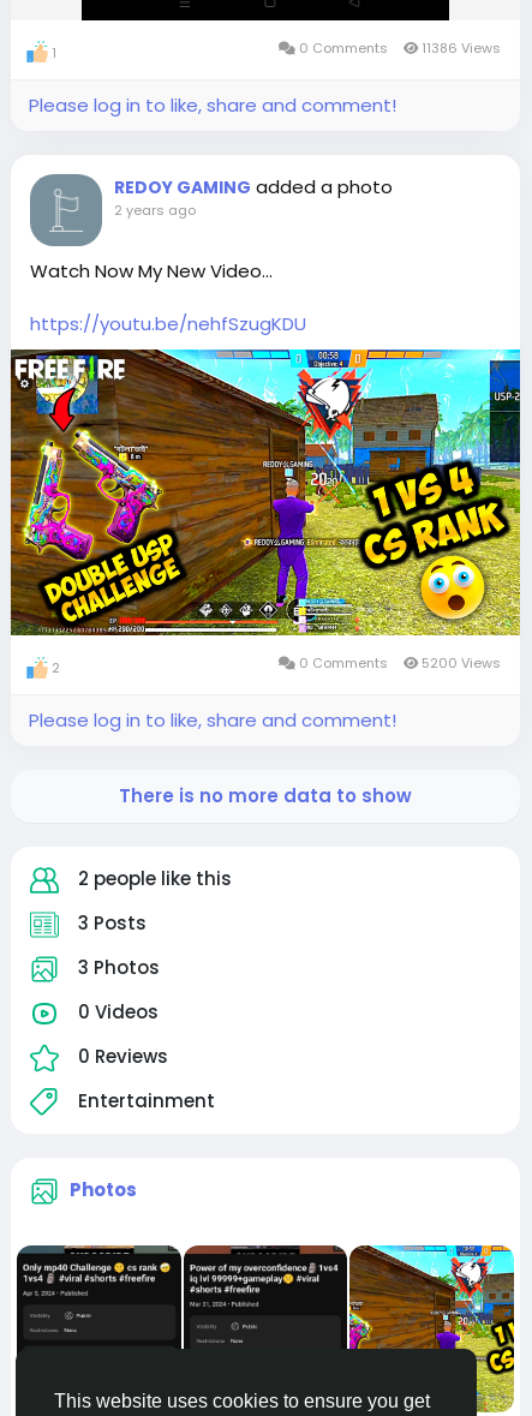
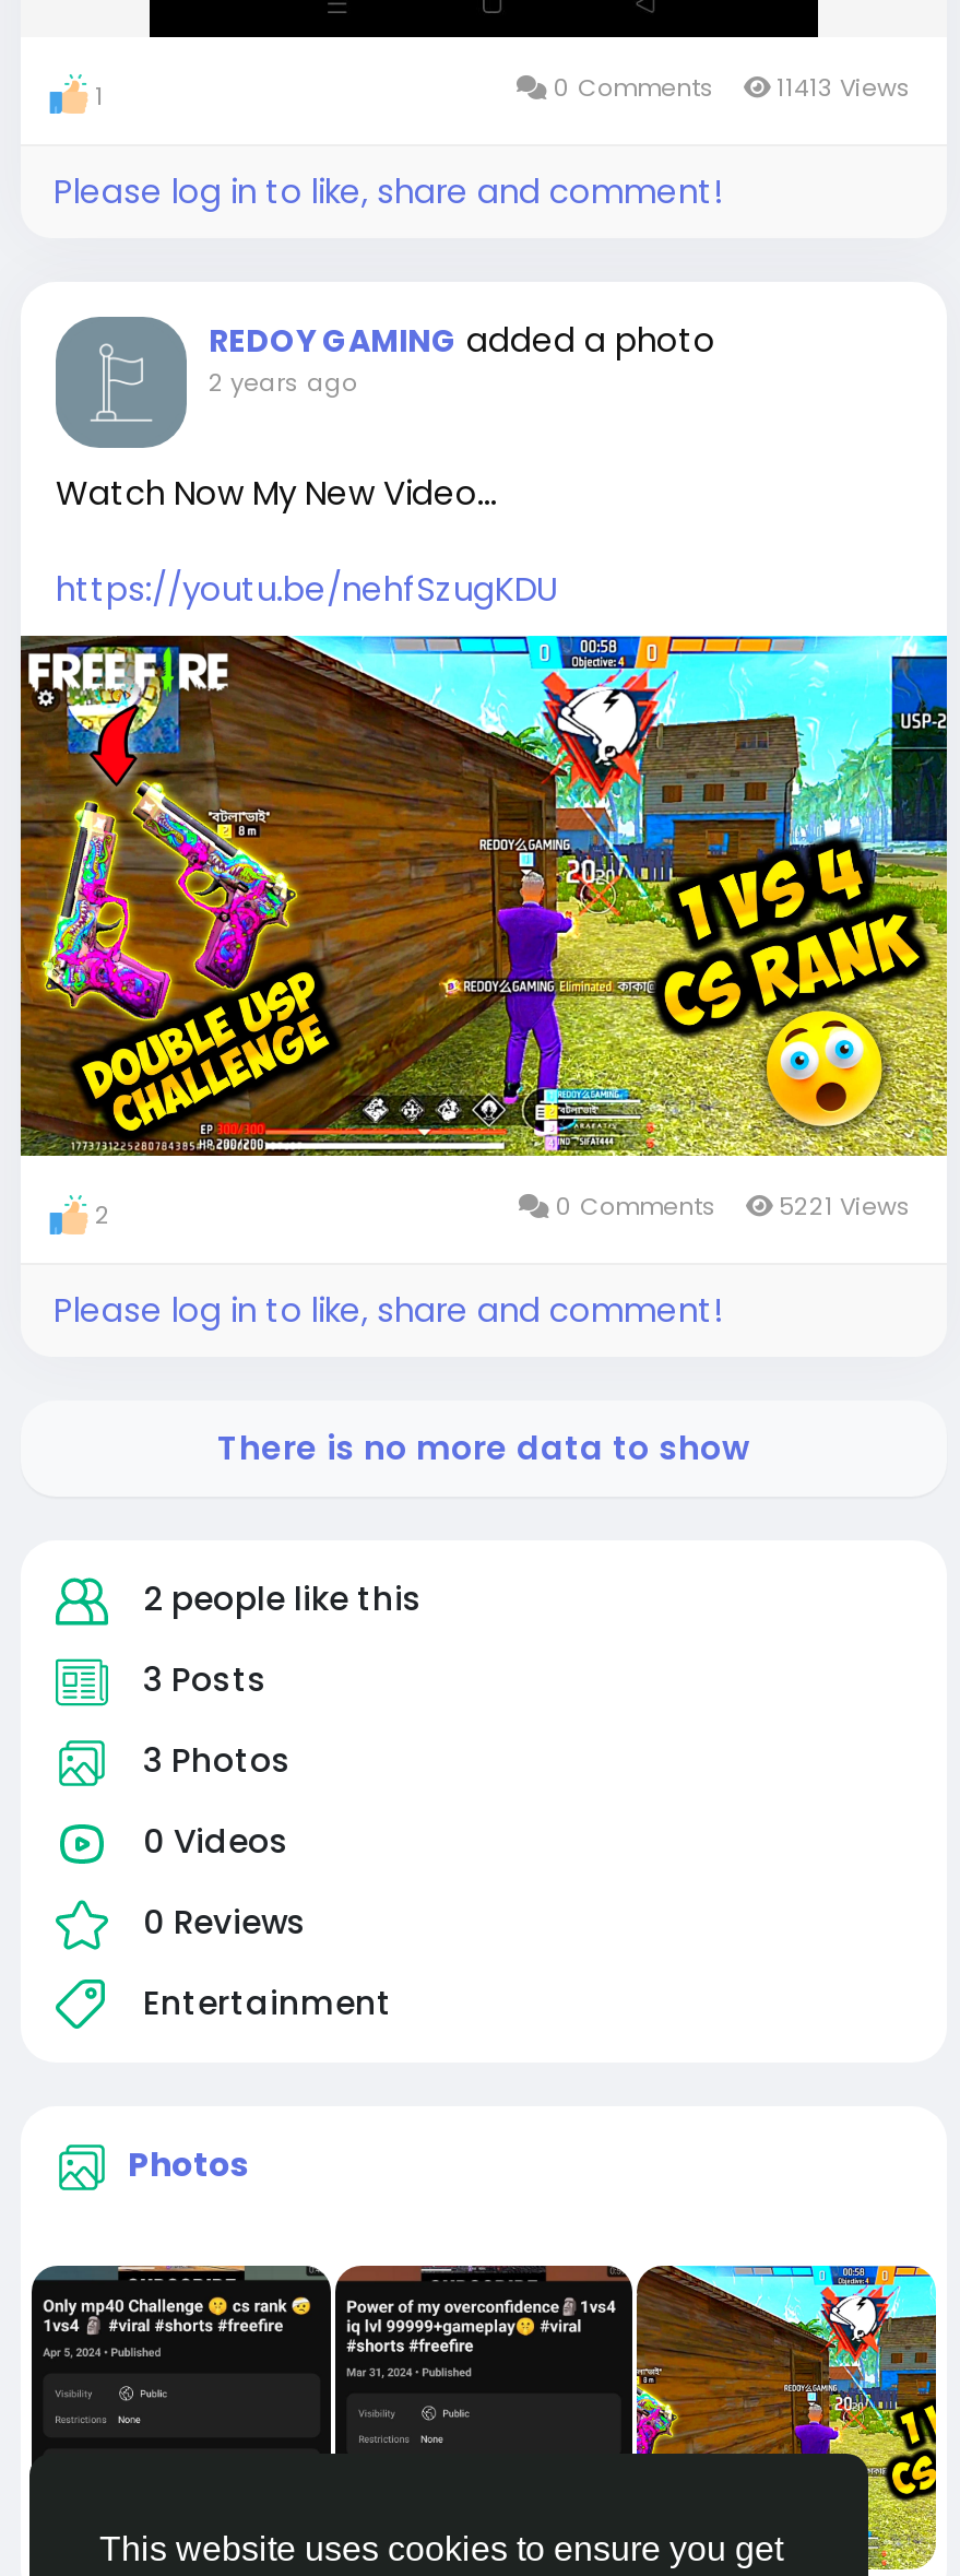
- 0 Comments 11386 Views
+ 0 Comments 11413 Views

- 0 Comments 5200 Views
+ 0 Comments 5221 Views
